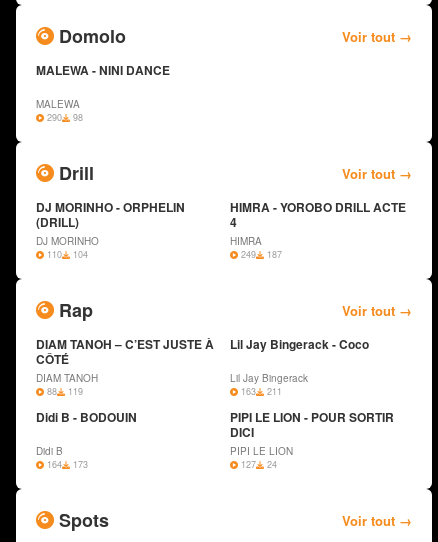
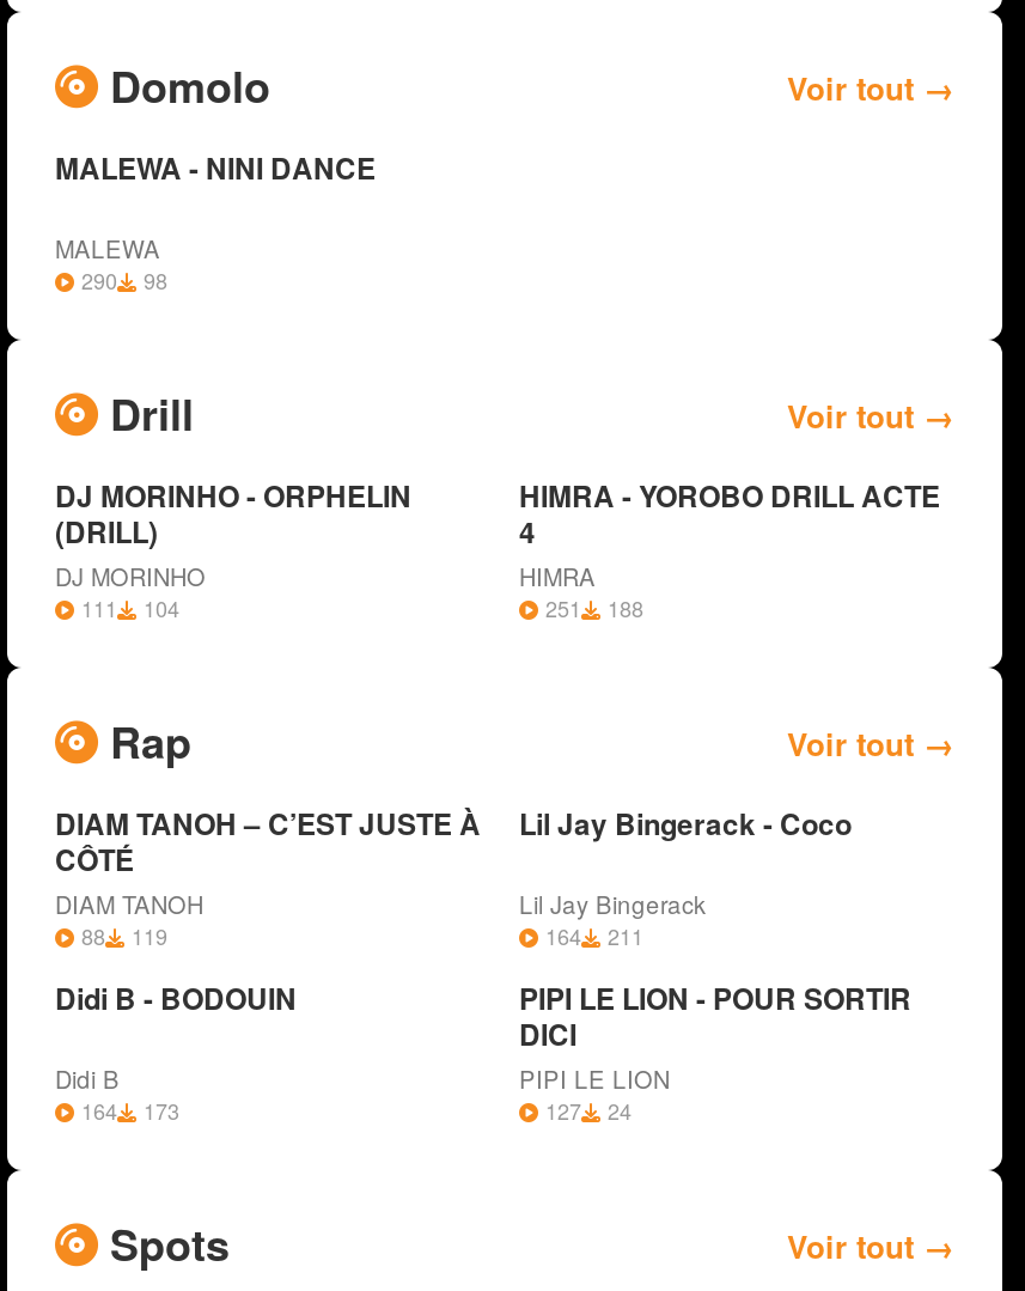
- 110 104
+ 111 104

- 249
+ 251

- 187
+ 188

- 163 211
+ 164 211
